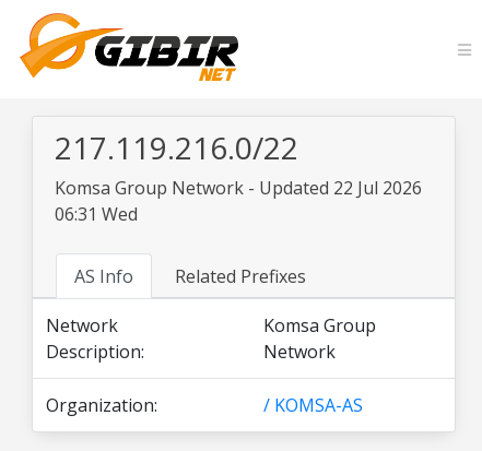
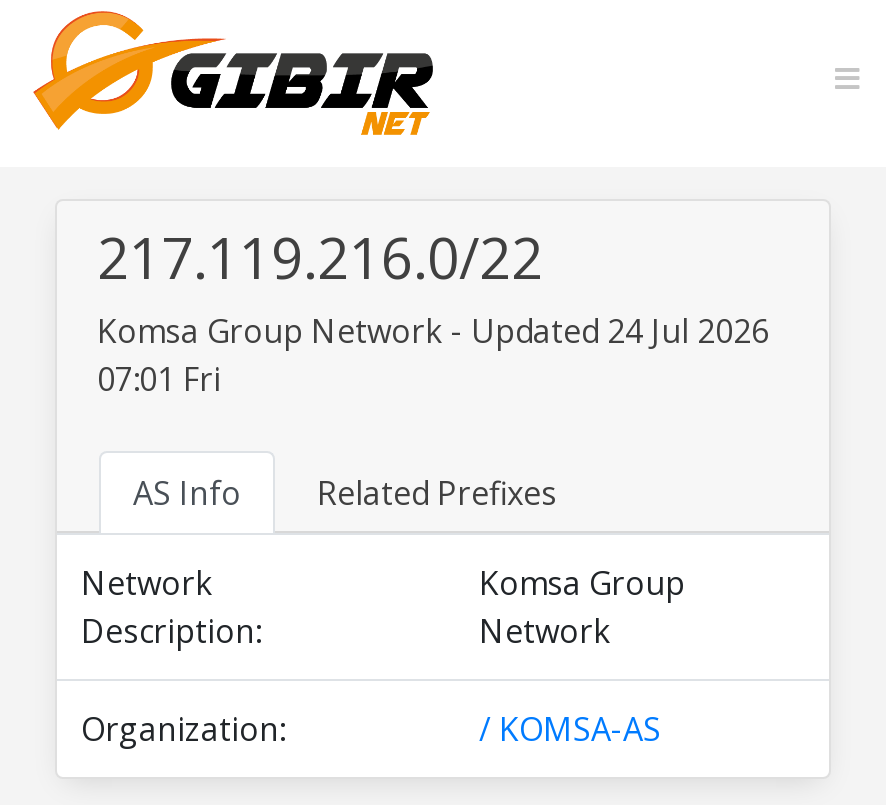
- Komsa Group Network - Updated 22 Jul 2026
- 06:31 Wed
+ Komsa Group Network - Updated 24 Jul 2026
+ 07:01 Fri
